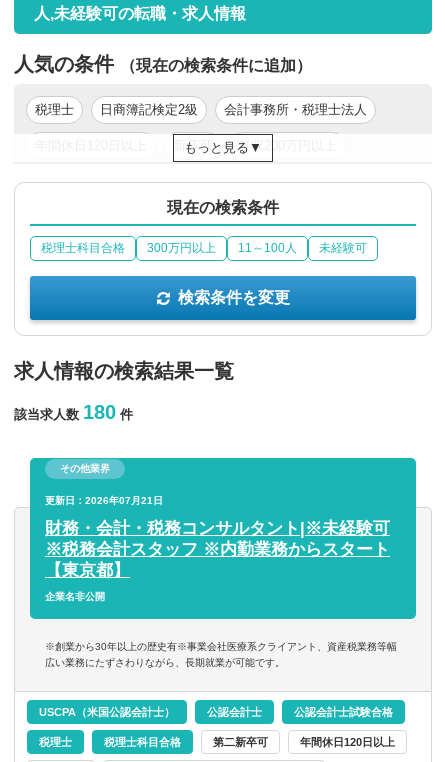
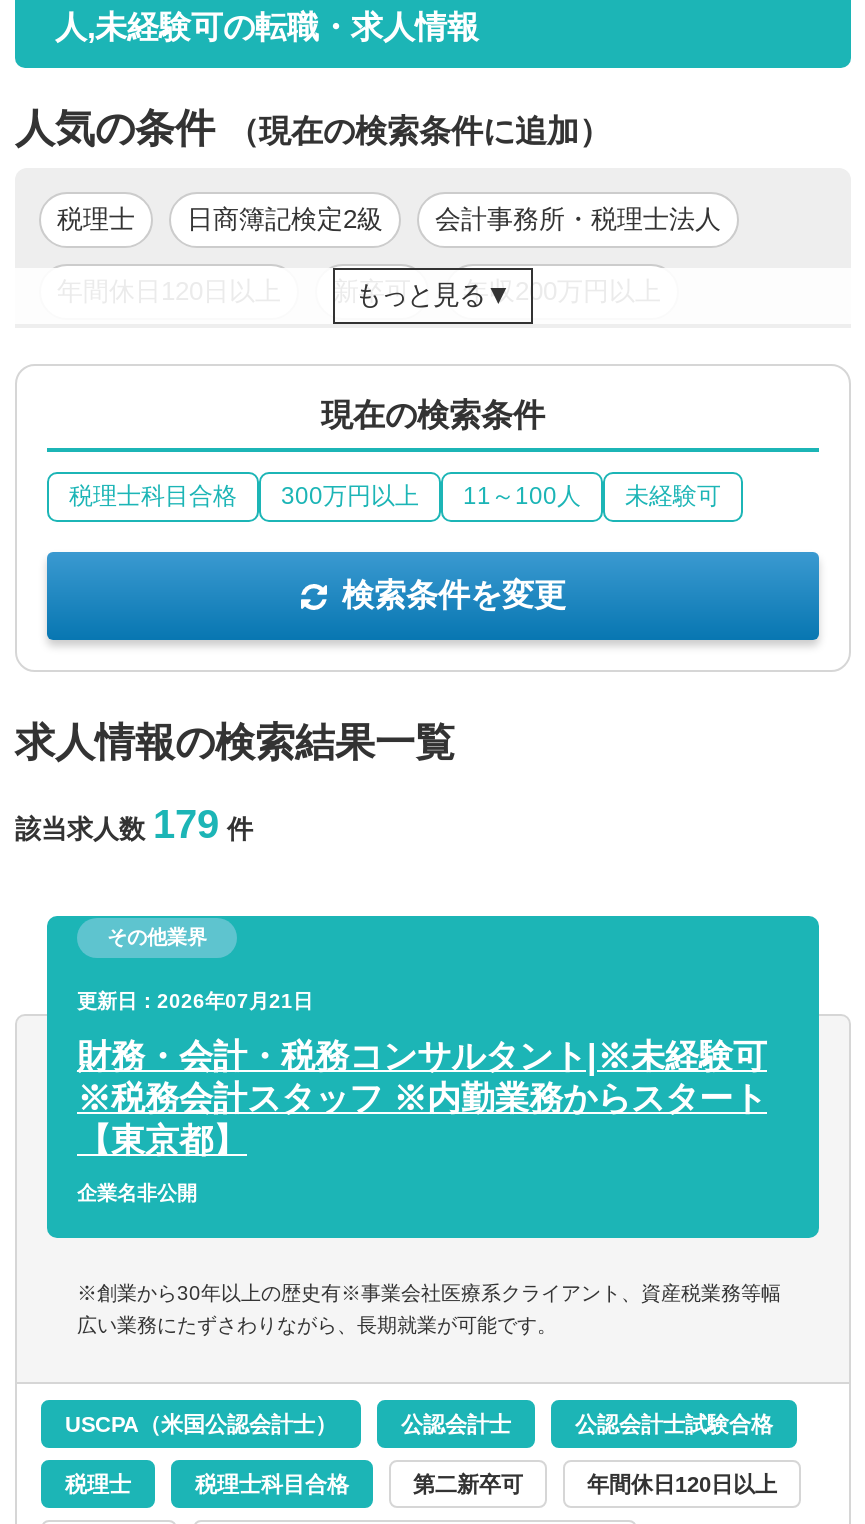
- 該当求人数 180 件
+ 該当求人数 179 件
